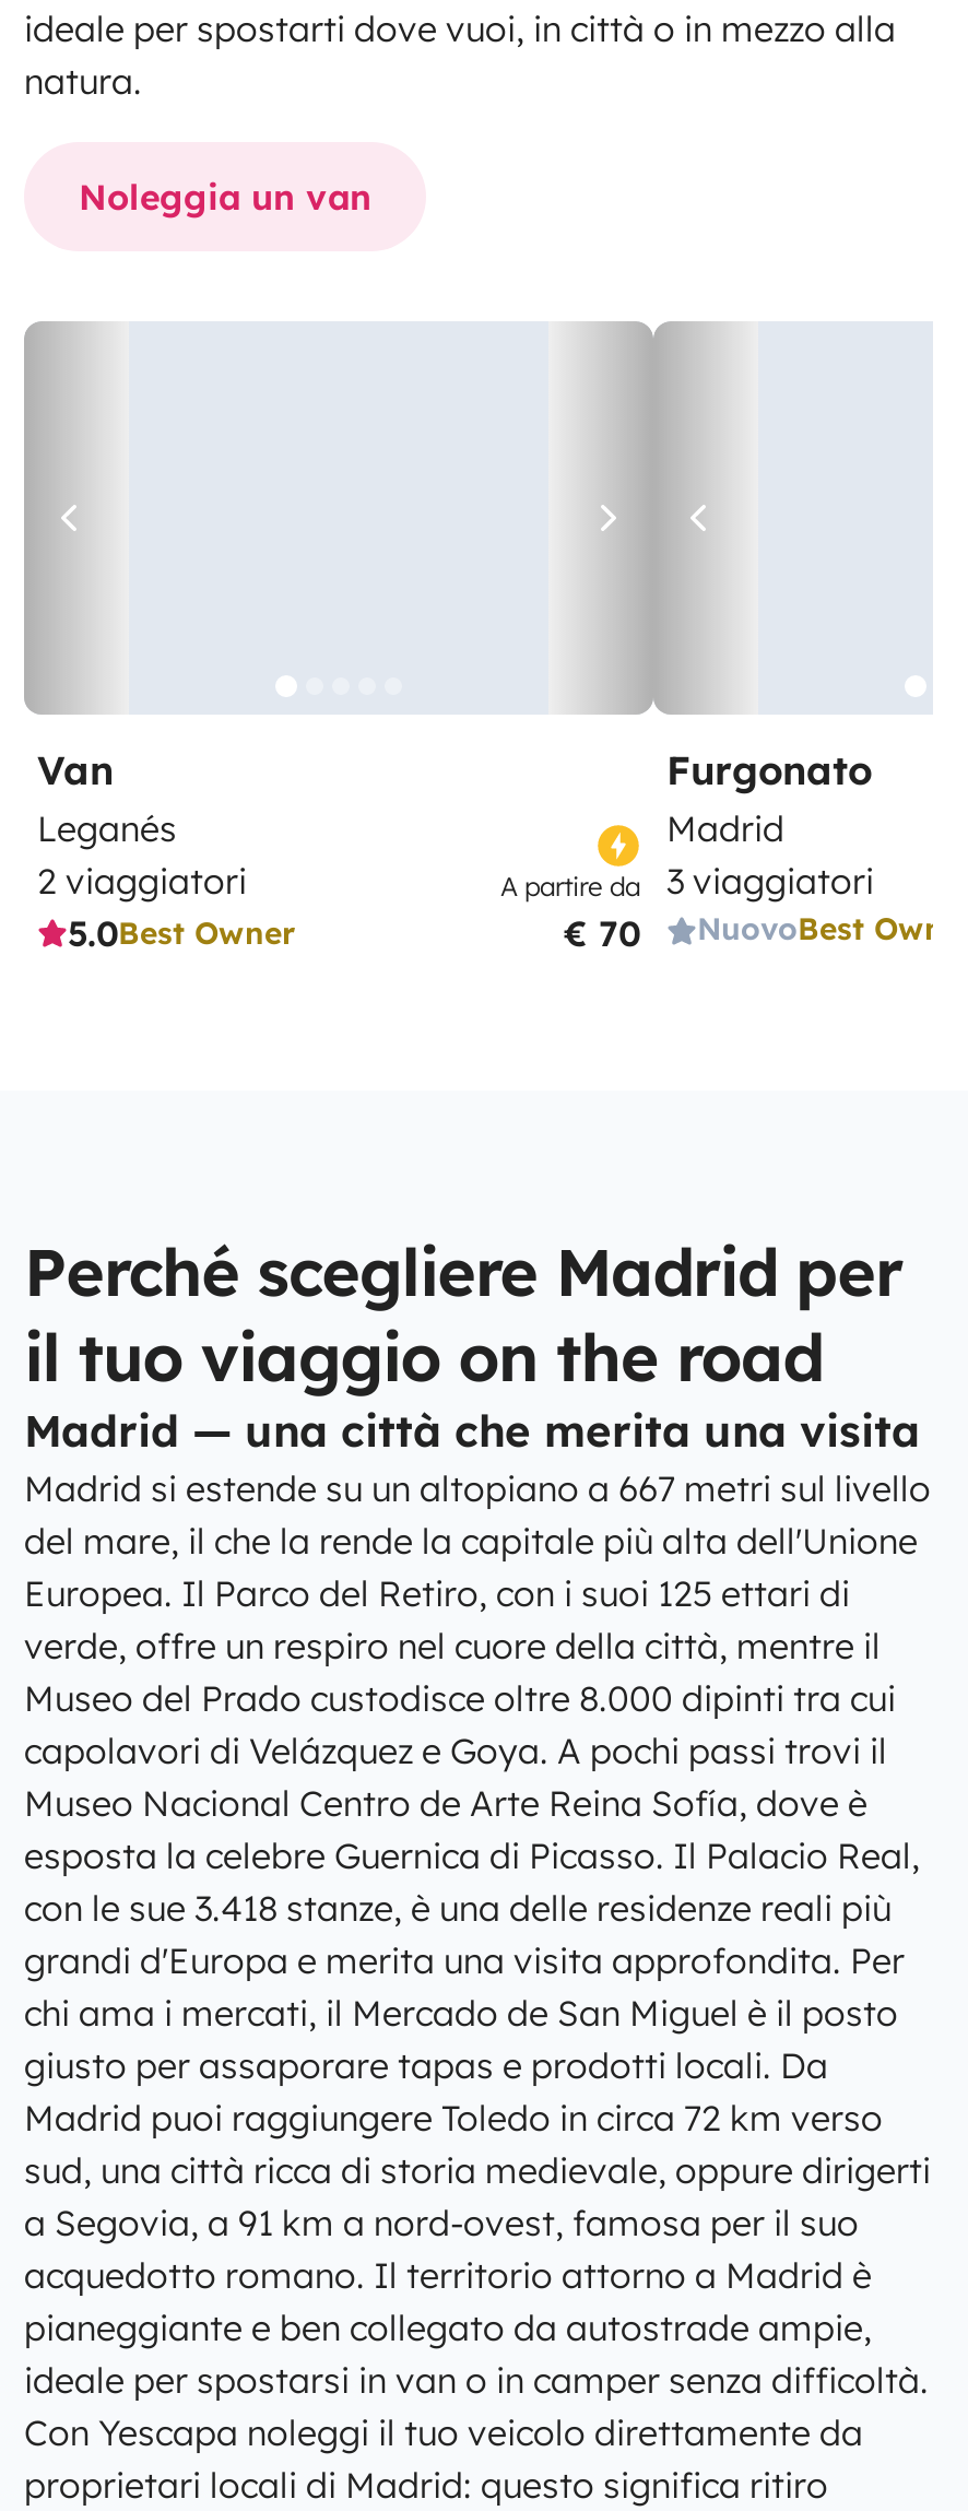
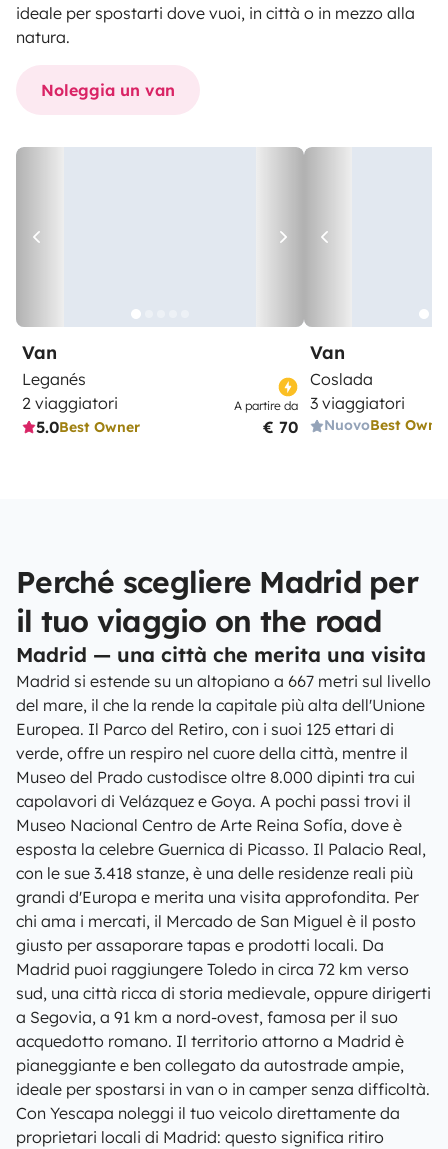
- Furgonato
- Madrid
+ Van
+ Coslada
